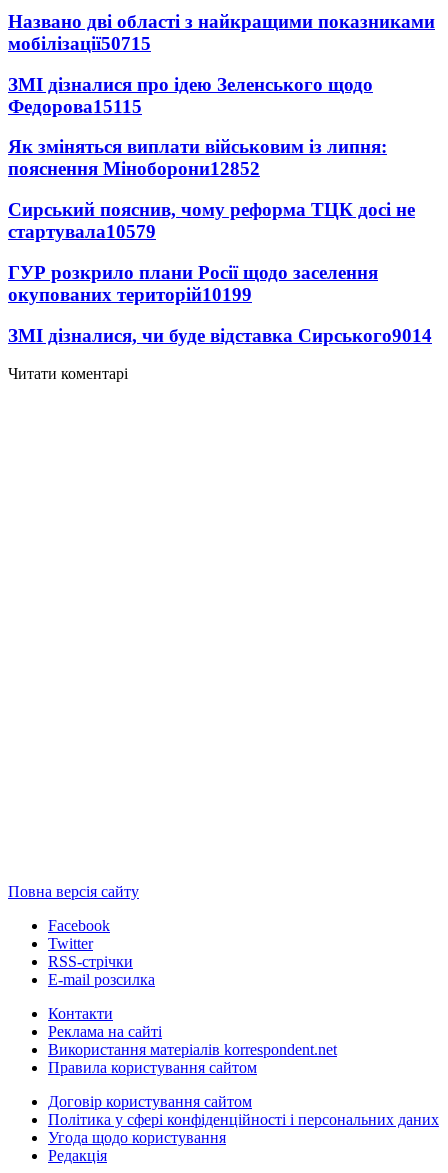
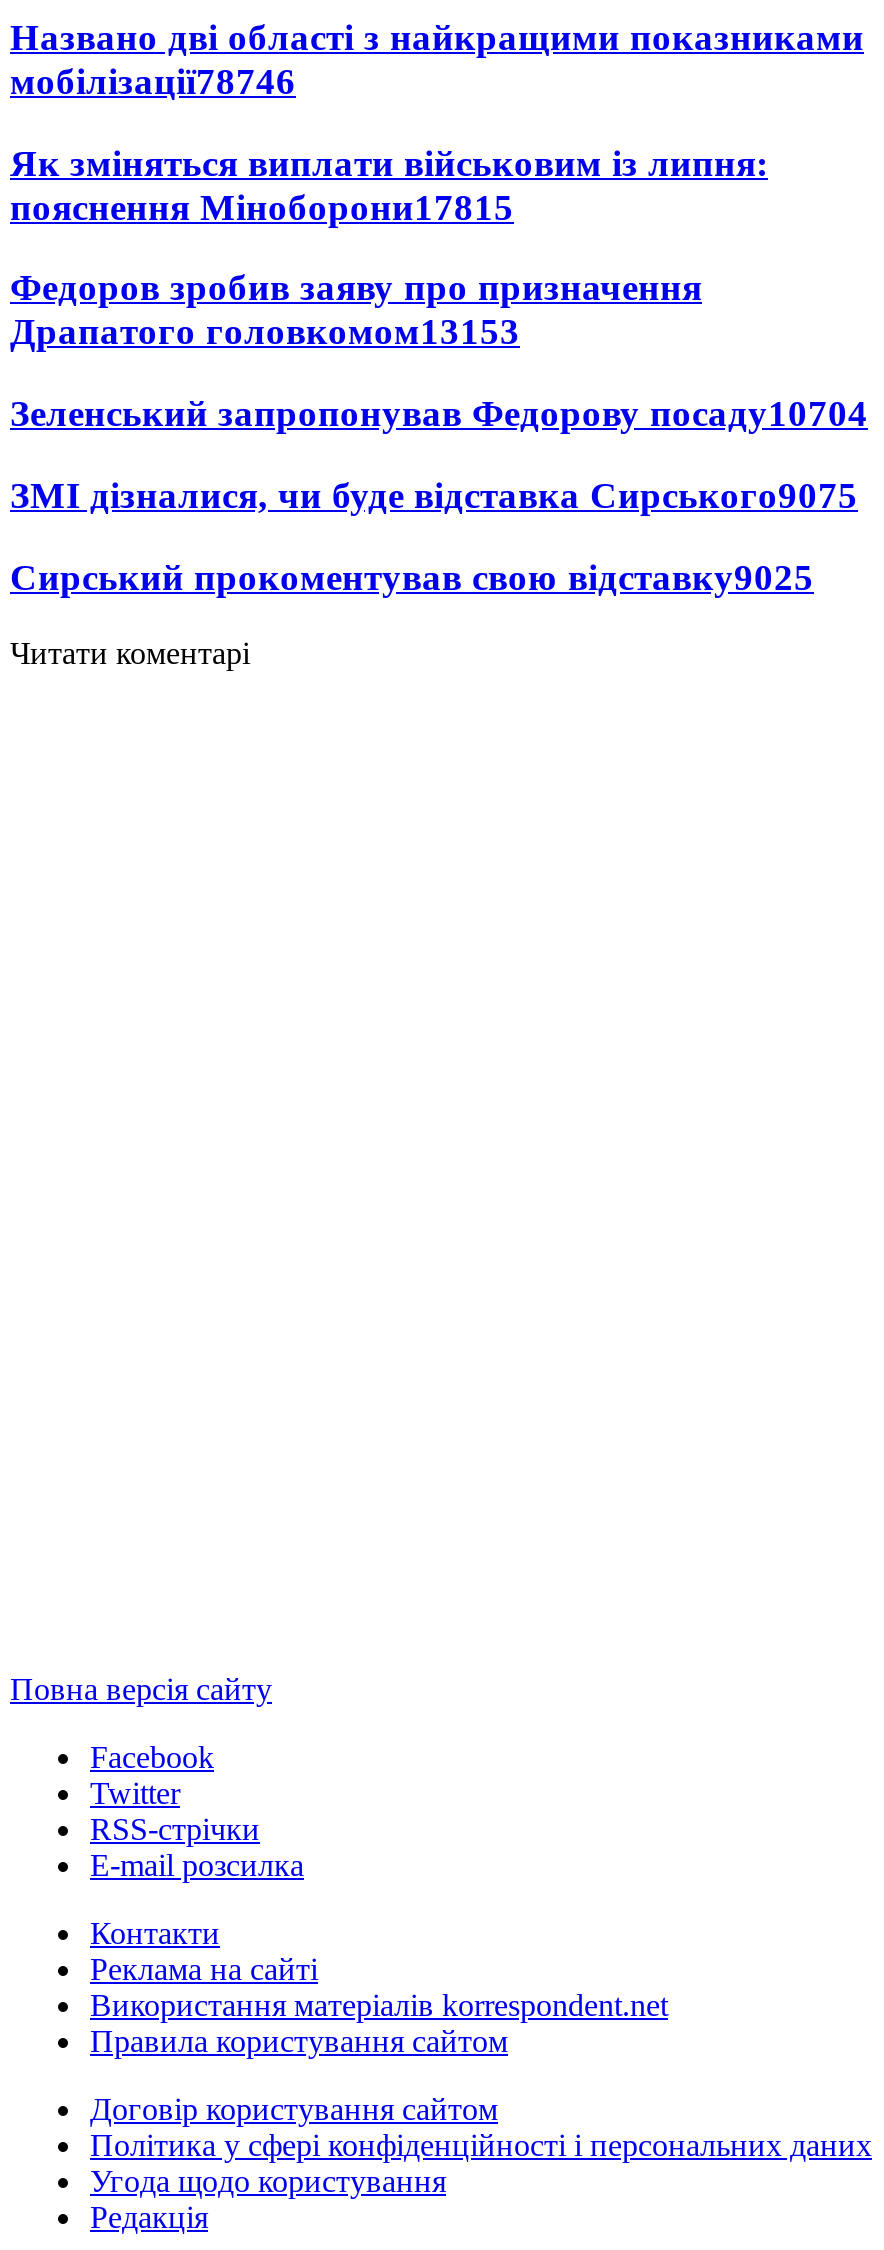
- мобілізації50715
- ЗМІ дізналися про ідею Зеленського щодо
- Федорова15115
+ мобілізації78746

moved up: Як зміняться виплати військовим із липня:

- пояснення Міноборони12852
- Сирський пояснив, чому реформа ТЦК досі не
- стартувала10579
- ГУР розкрило плани Росії щодо заселення
- окупованих територій10199
- ЗМІ дізналися, чи буде відставка Сирського9014
+ пояснення Міноборони17815
+ Федоров зробив заяву про призначення
+ Драпатого головкомом13153
+ Зеленський запропонував Федорову посаду10704
+ ЗМІ дізналися, чи буде відставка Сирського9075
+ Сирський прокоментував свою відставку9025
